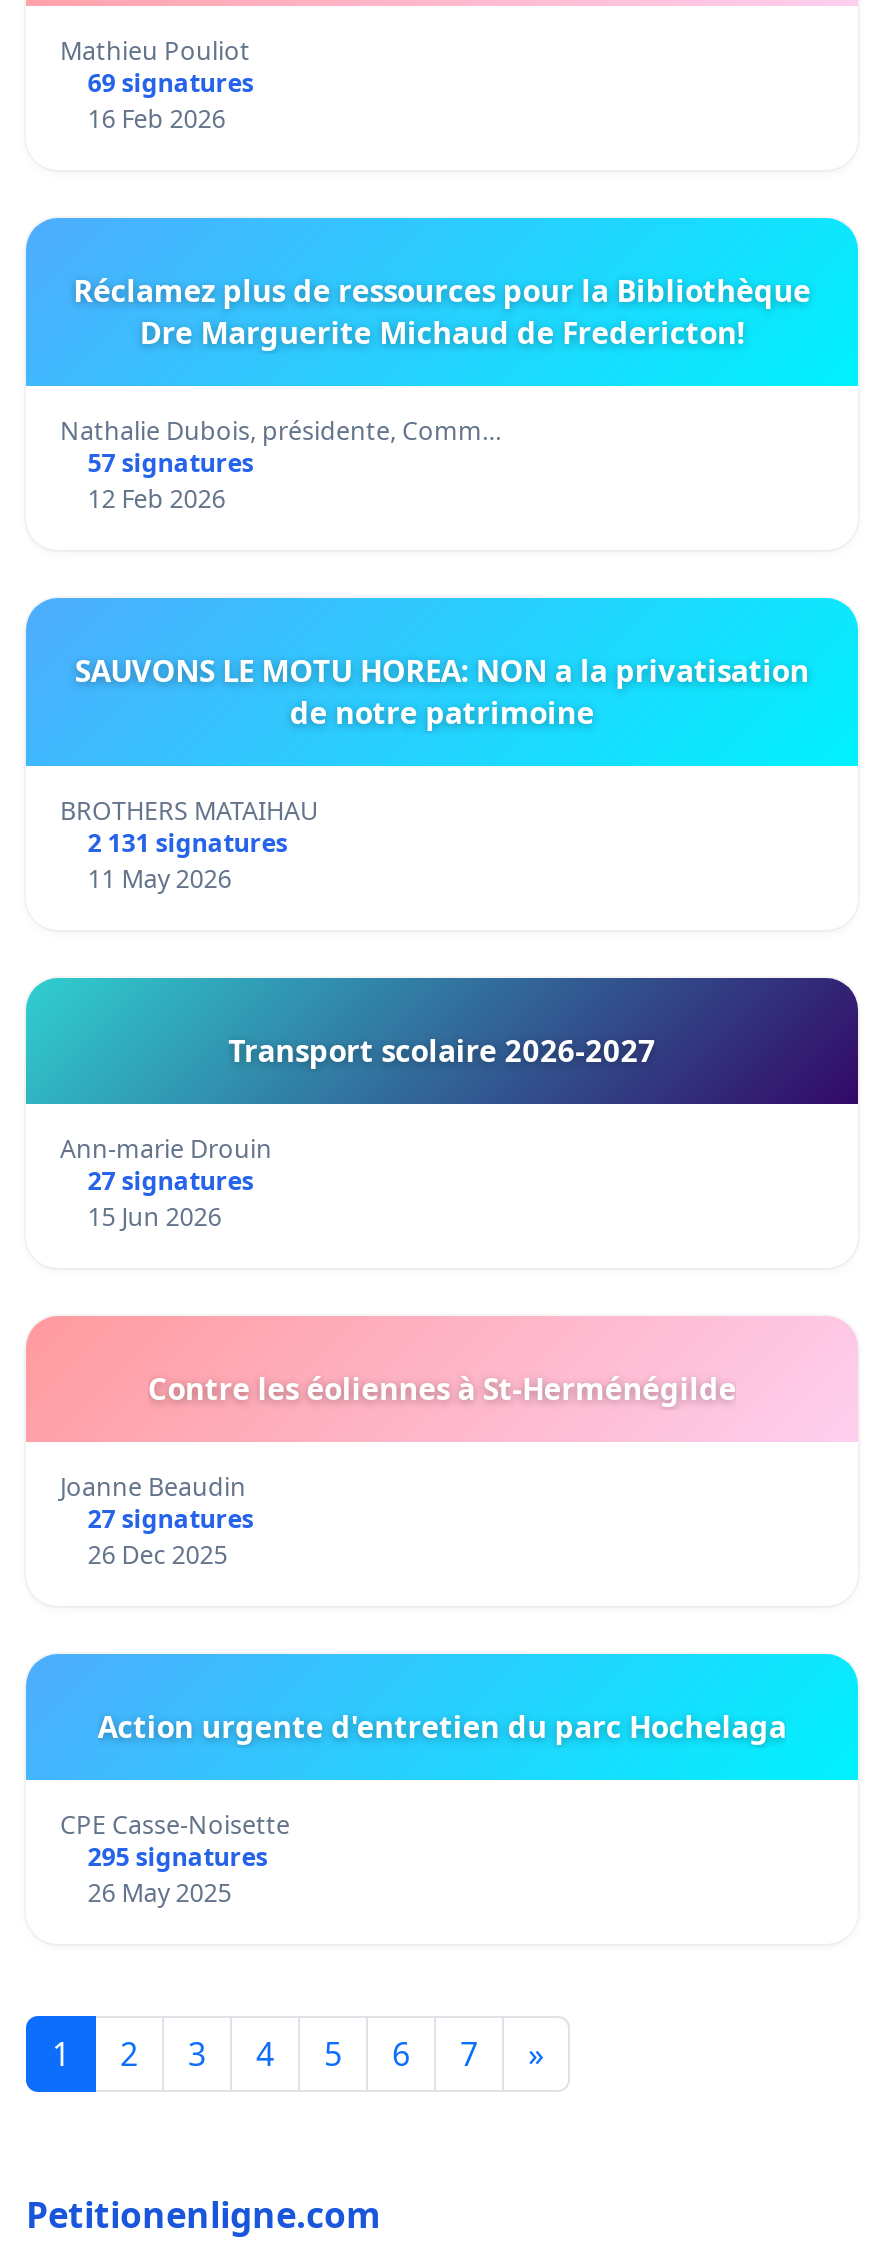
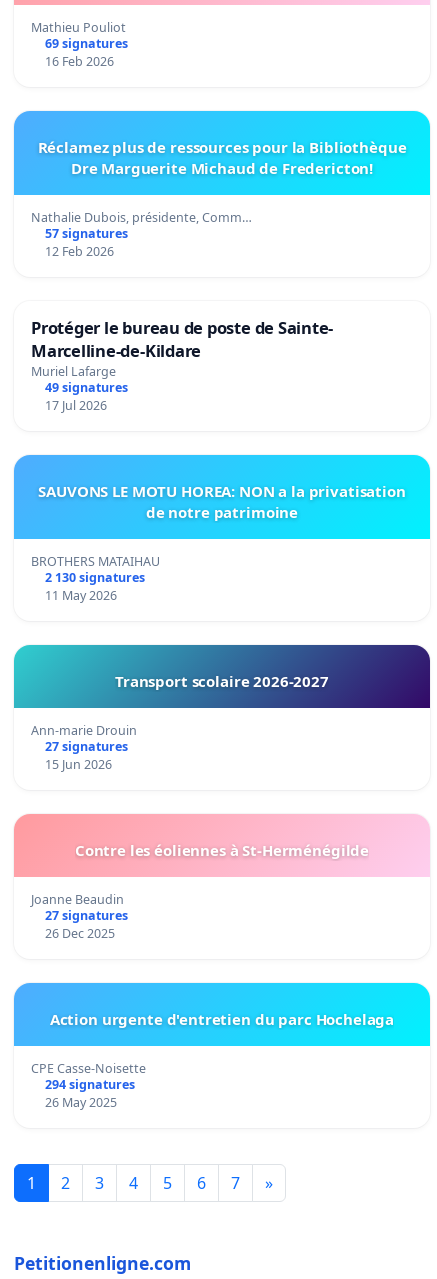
+ Protéger le bureau de poste de Sainte-
+ Marcelline-de-Kildare
+ Muriel Lafarge
+ 49 signatures
+ 17 Jul 2026

- 2 131 signatures
+ 2 130 signatures

- 295 signatures
+ 294 signatures
